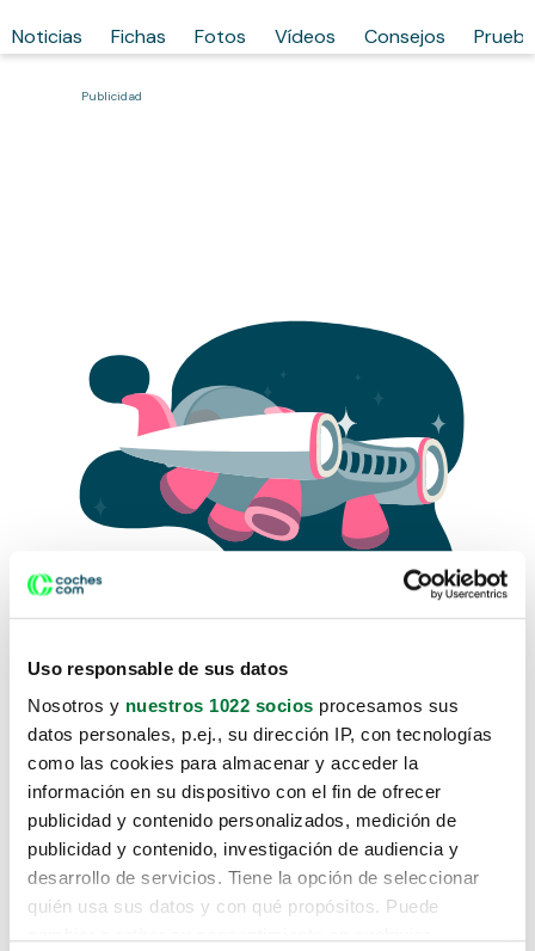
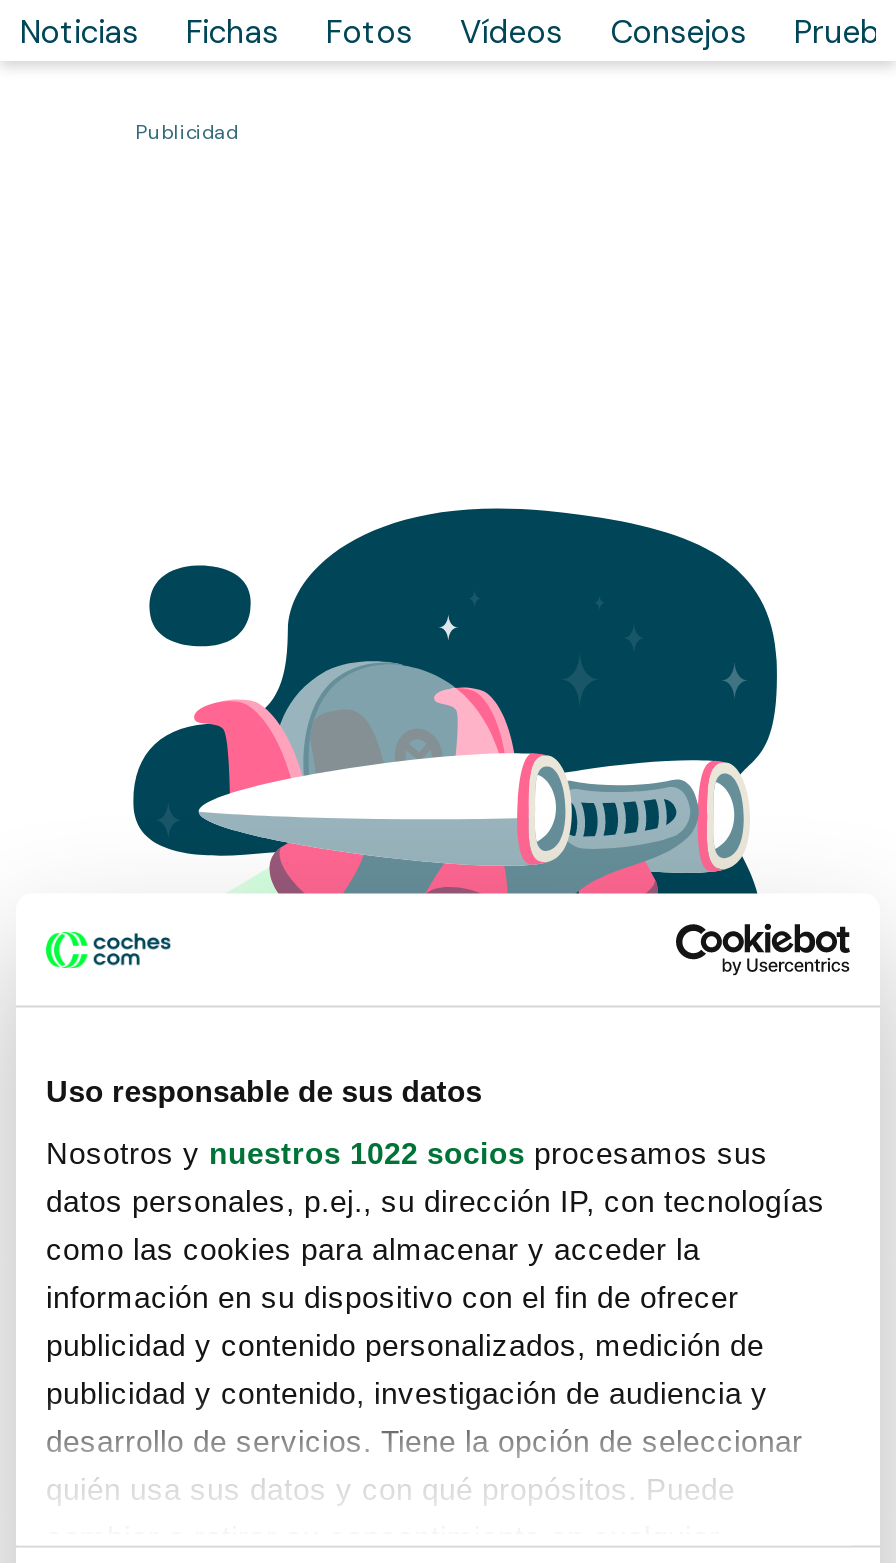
- [image]
+ [image]
